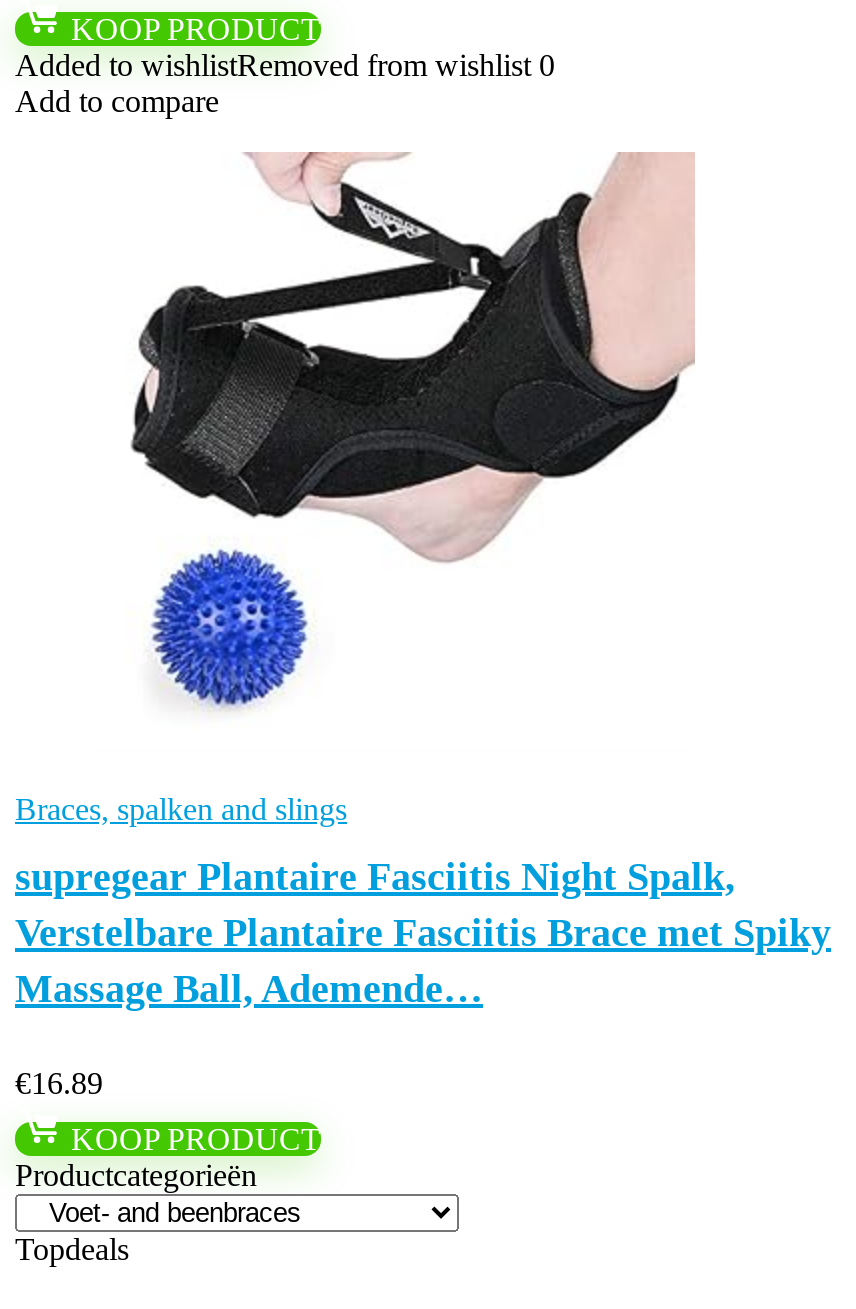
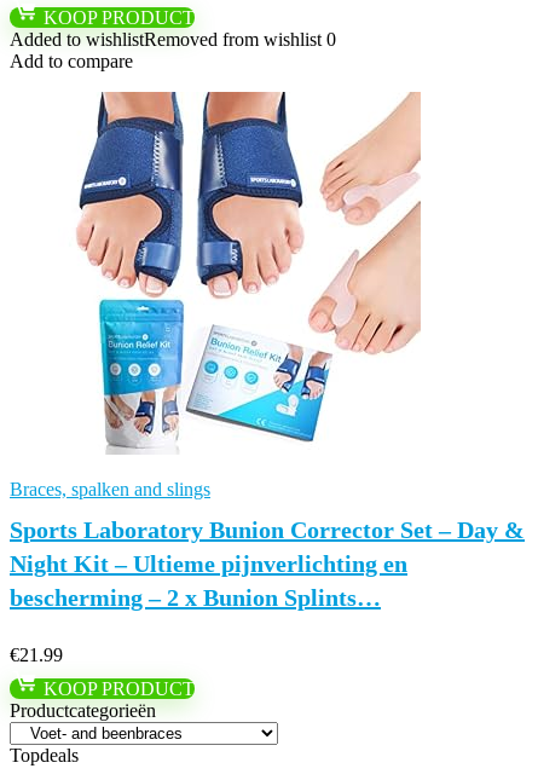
- [image]
+ [image]

- supregear Plantaire Fasciitis Night Spalk,
- Verstelbare Plantaire Fasciitis Brace met Spiky
- Massage Ball, Ademende…
+ Sports Laboratory Bunion Corrector Set – Day &
+ Night Kit – Ultieme pijnverlichting en
+ bescherming – 2 x Bunion Splints…

- €16.89
+ €21.99
